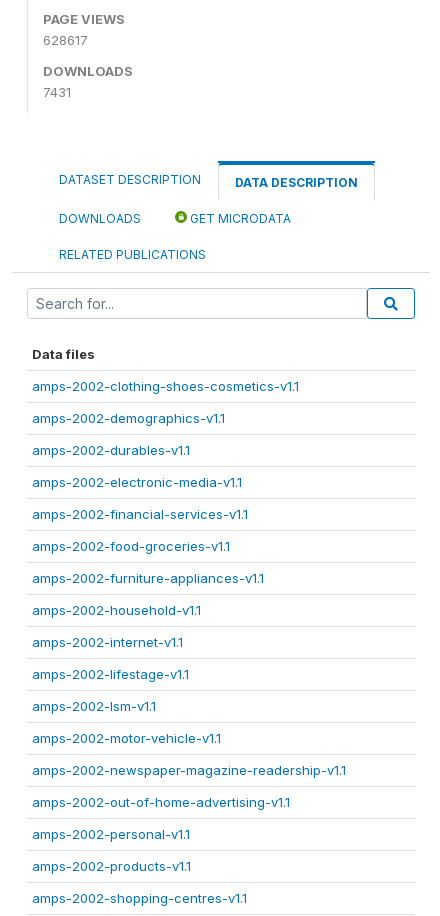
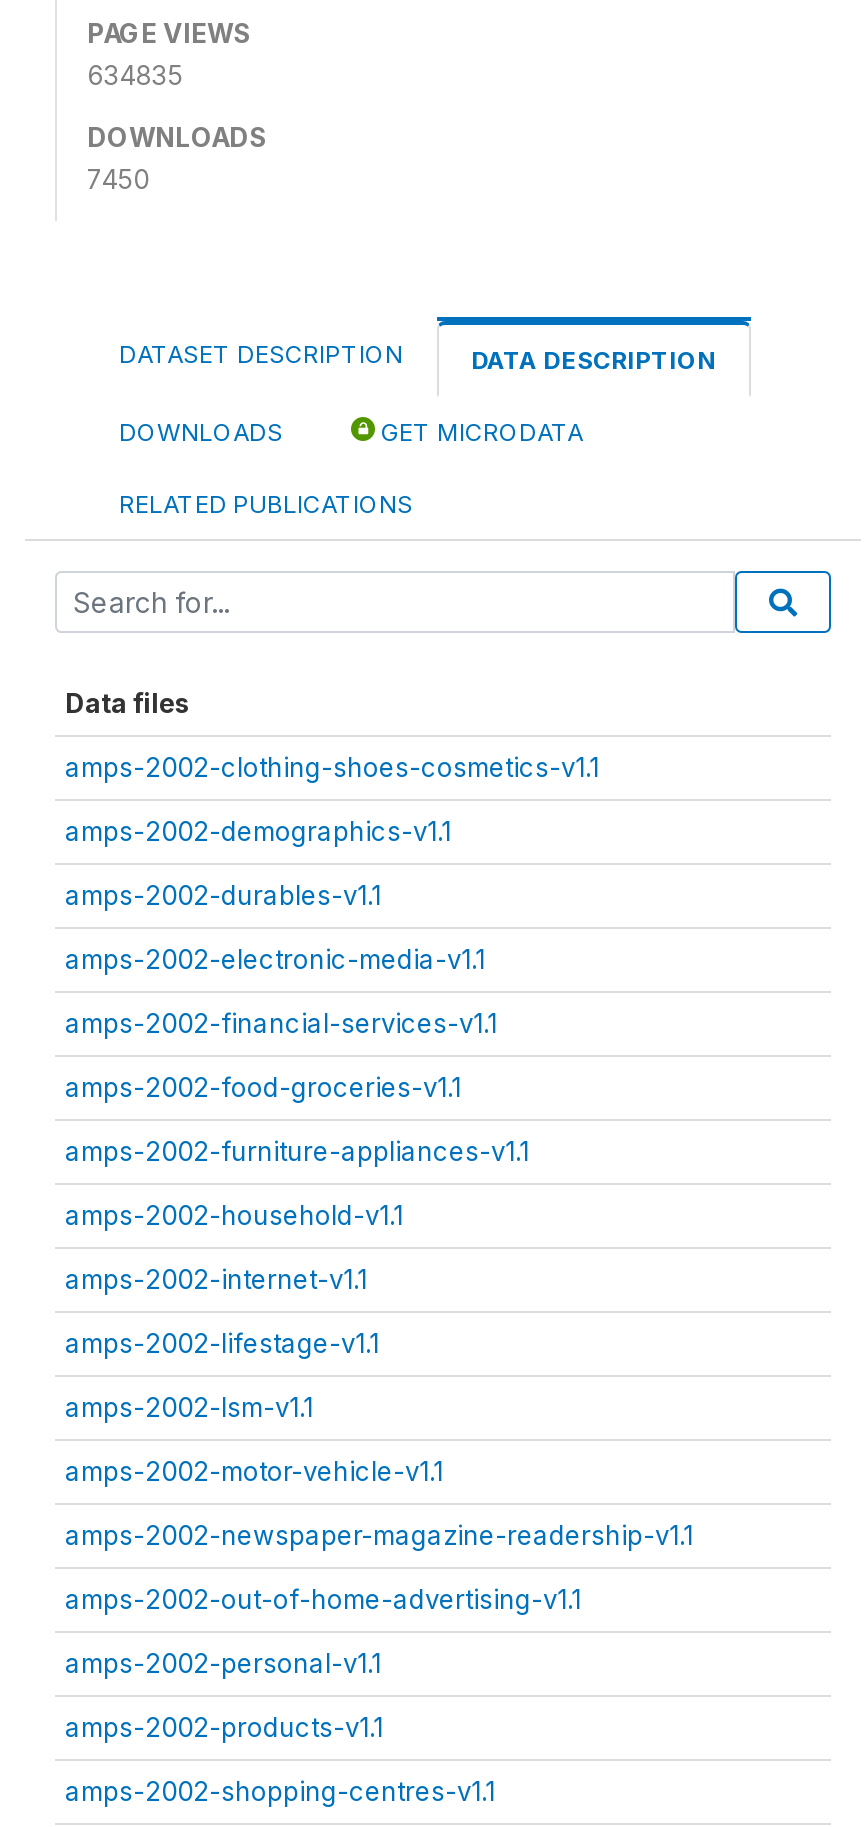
- 628617
+ 634835

- 7431
+ 7450
